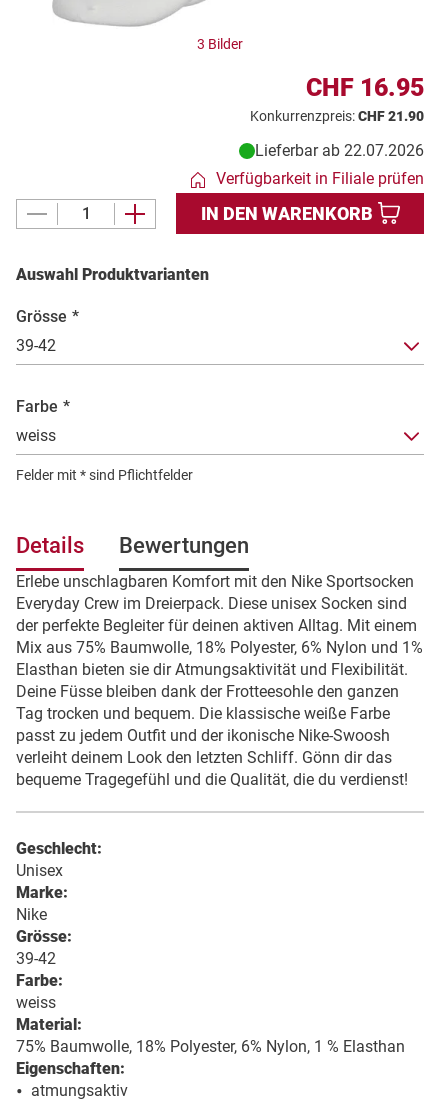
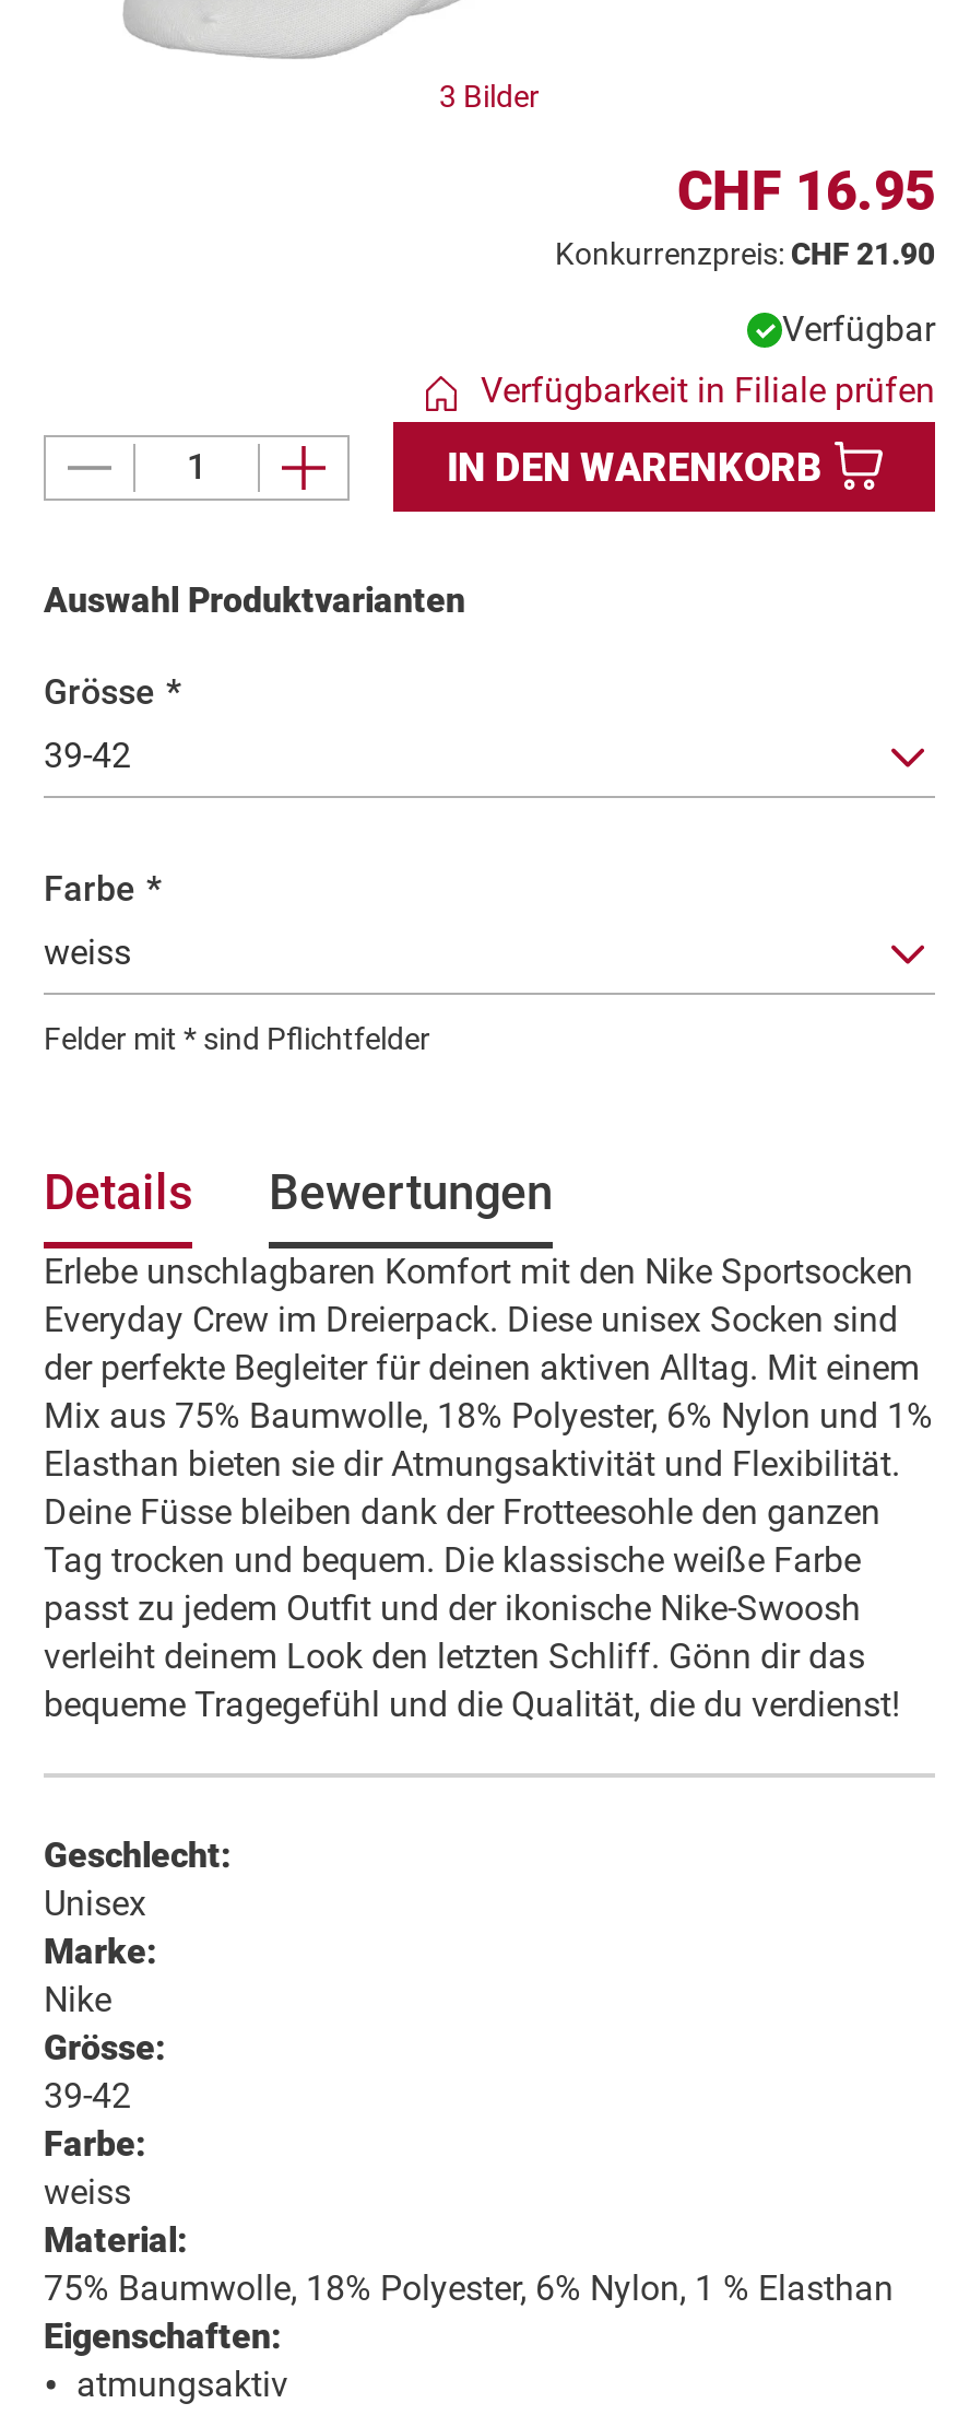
- Lieferbar ab 22.07.2026
+ Verfügbar
